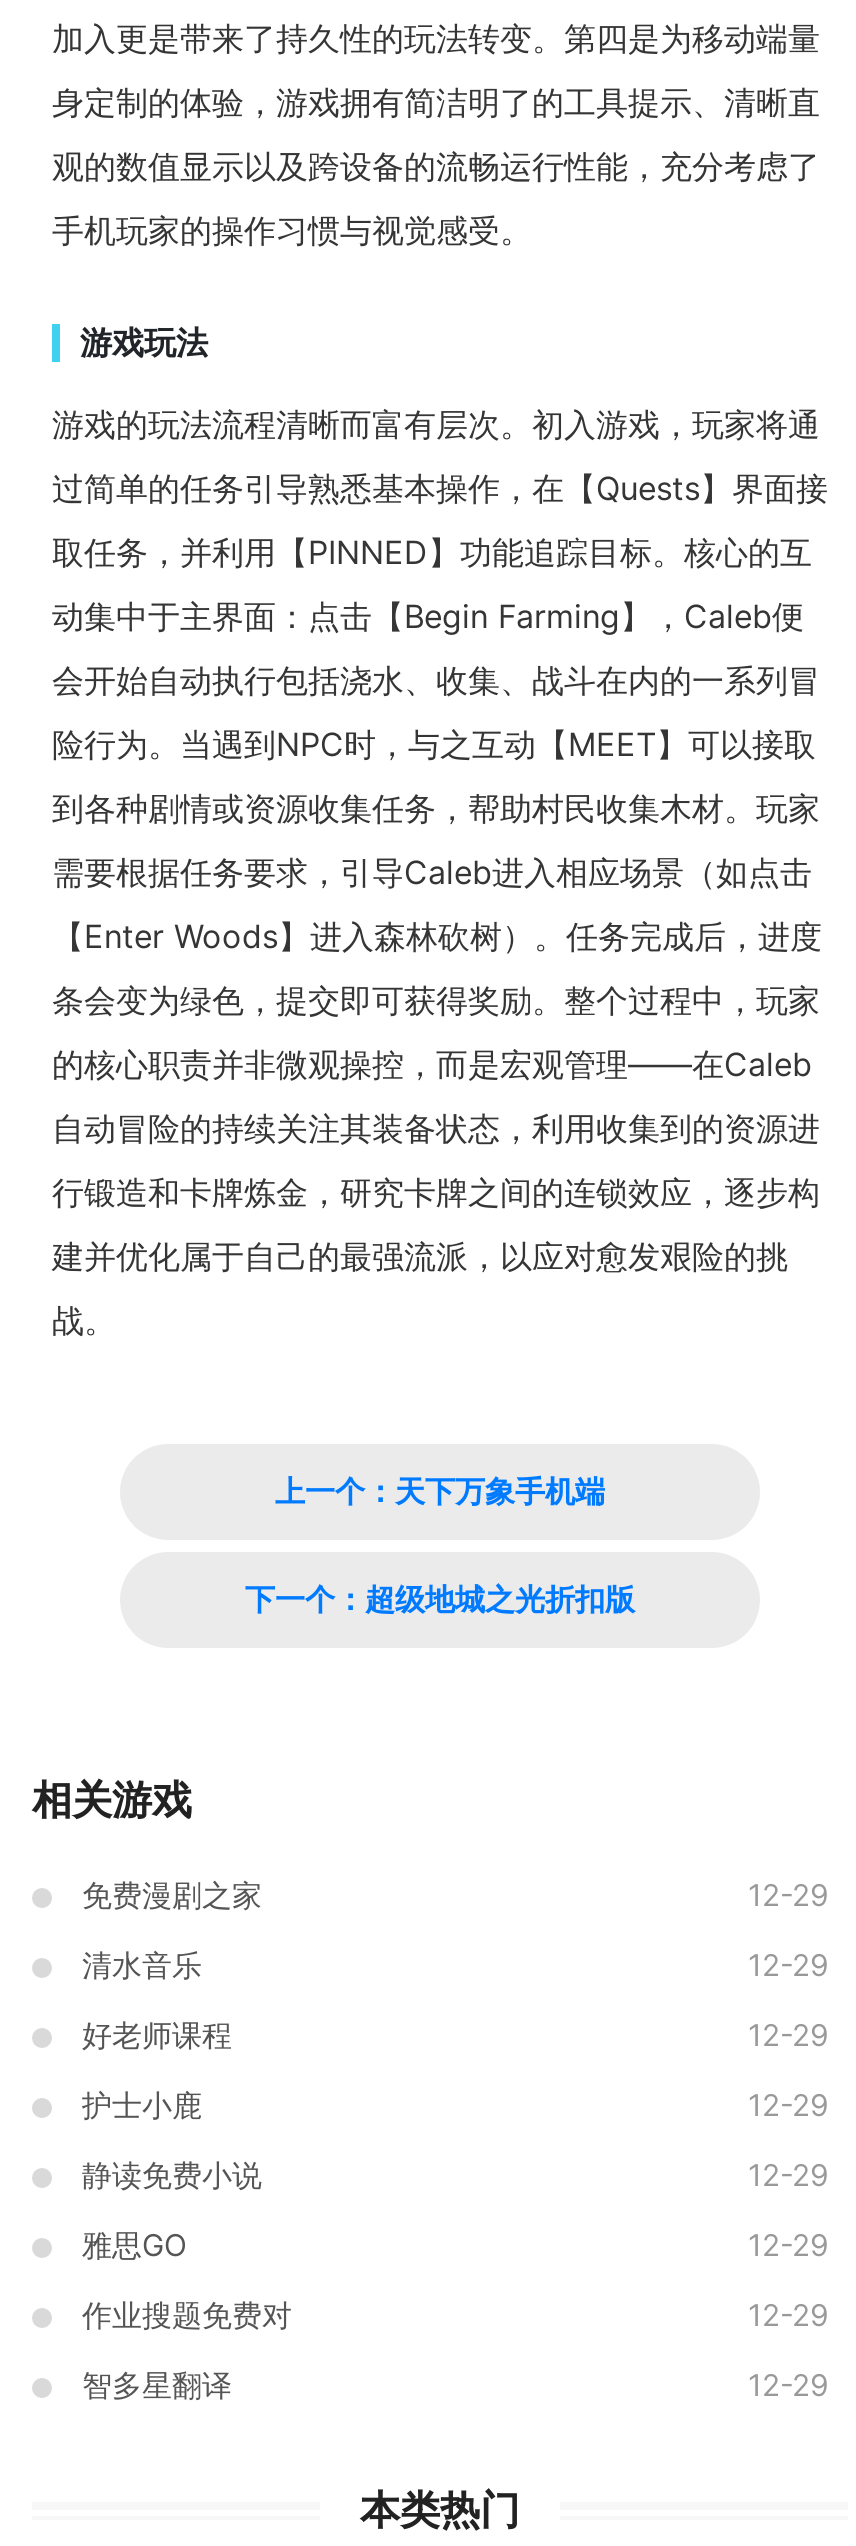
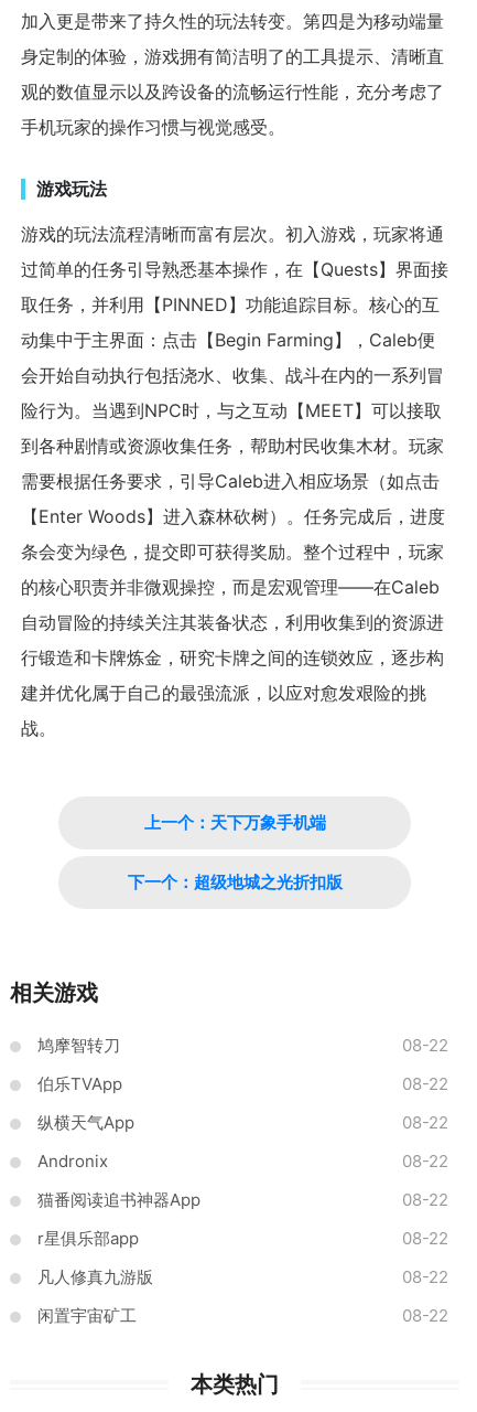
- 免费漫剧之家
- 12-29
+ 鸠摩智转刀
+ 08-22

- 清水音乐
- 12-29
+ 伯乐TVApp
+ 08-22

- 好老师课程
- 12-29
+ 纵横天气App
+ 08-22

- 护士小鹿
- 12-29
+ Andronix
+ 08-22

- 静读免费小说
- 12-29
+ 猫番阅读追书神器App
+ 08-22

- 雅思GO
- 12-29
+ r星俱乐部app
+ 08-22

- 作业搜题免费对
- 12-29
+ 凡人修真九游版
+ 08-22

- 智多星翻译
- 12-29
+ 闲置宇宙矿工
+ 08-22
